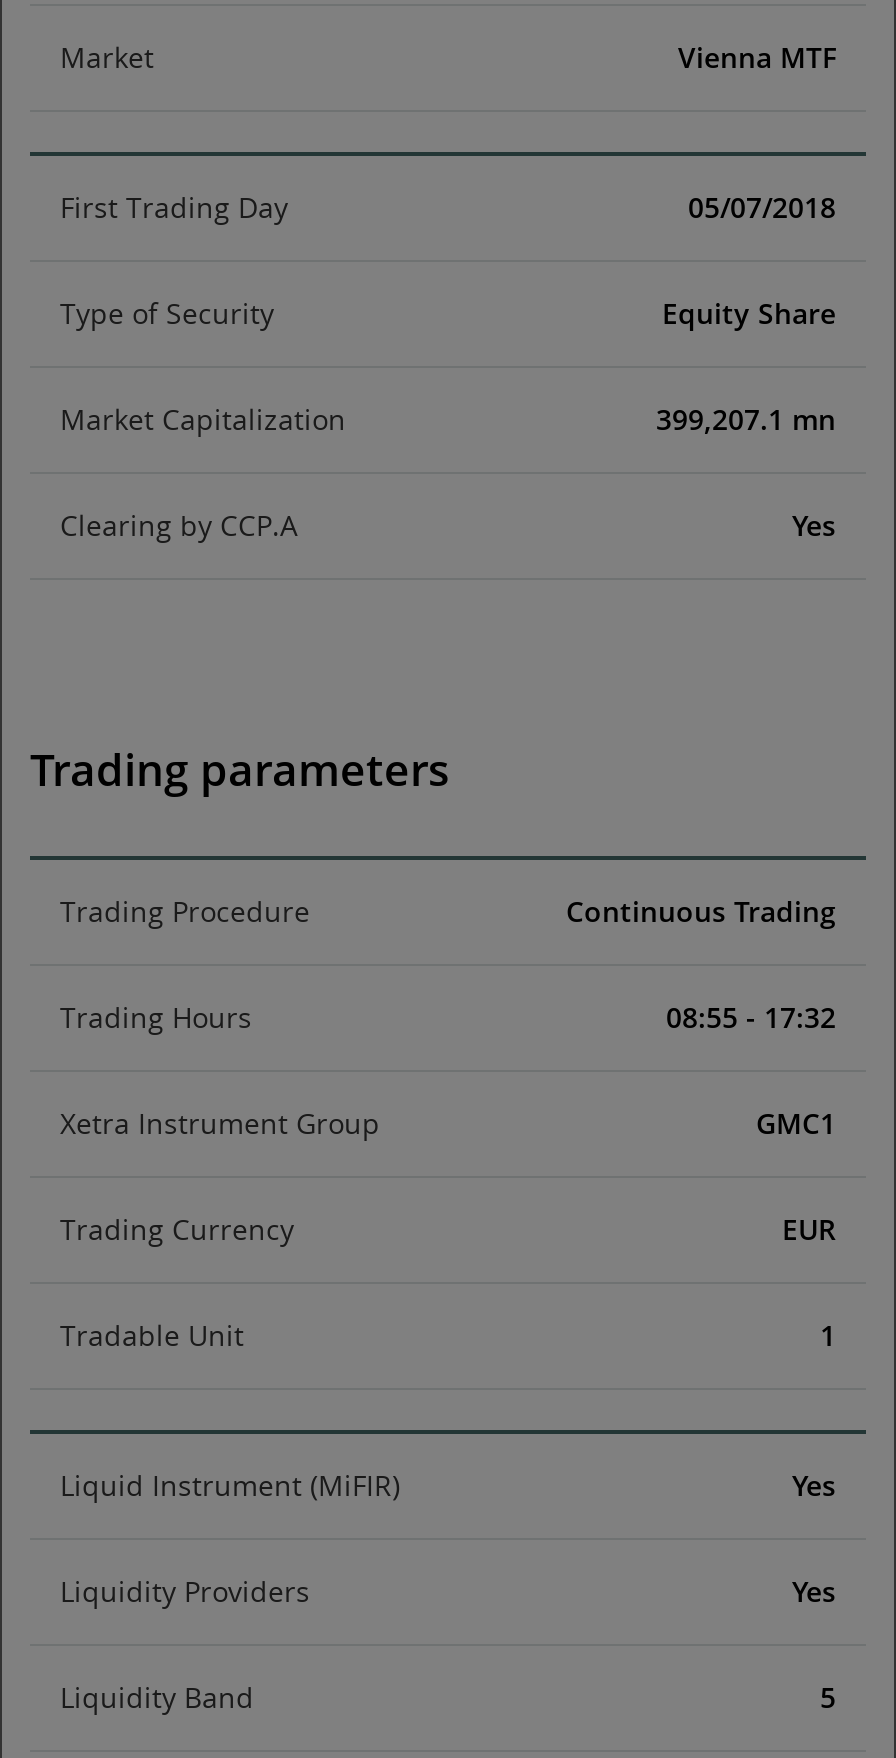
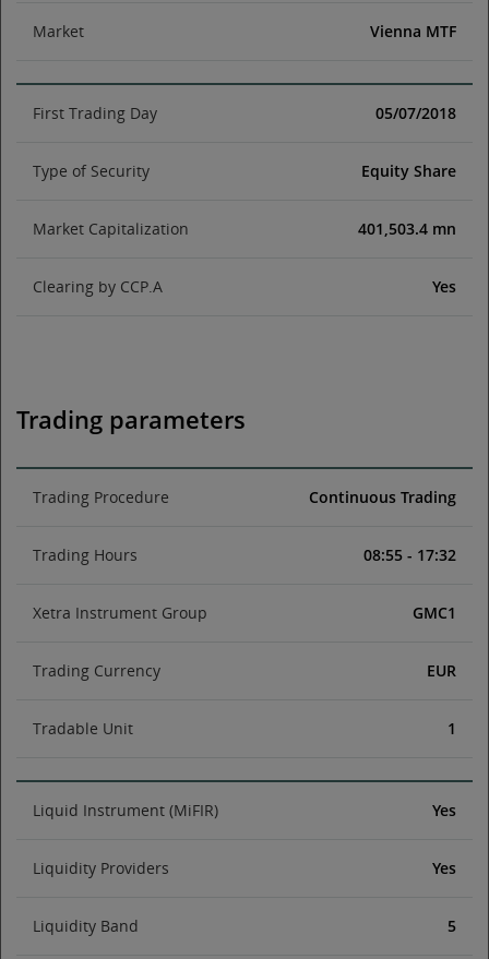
- 399,207.1 mn
+ 401,503.4 mn
